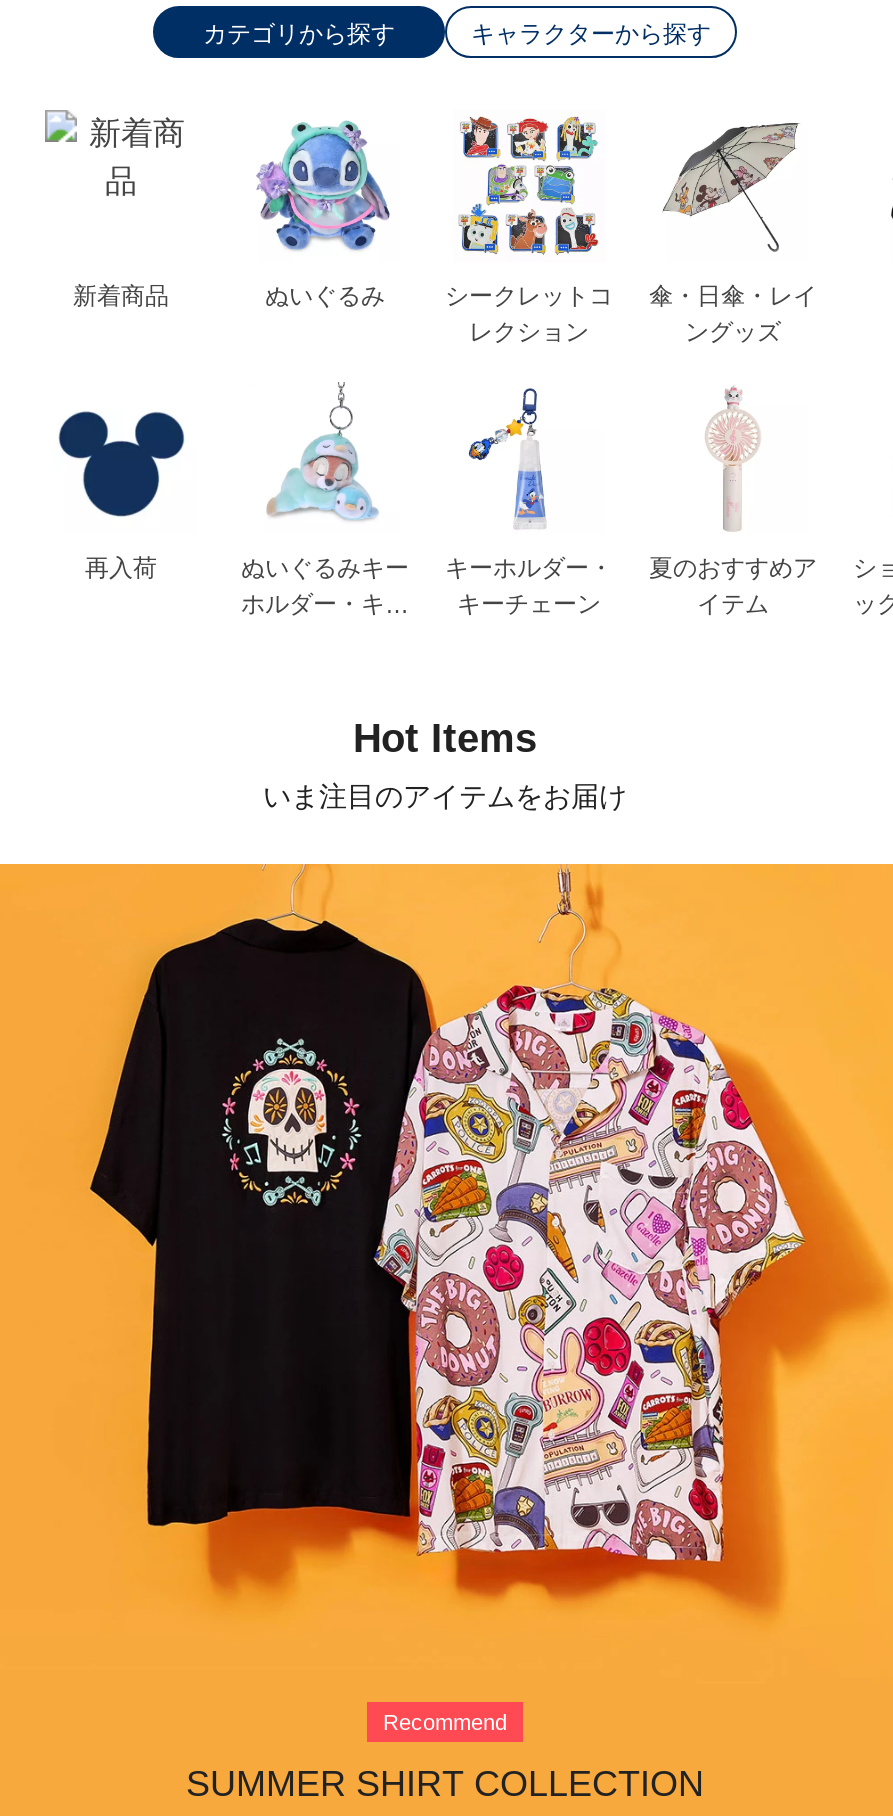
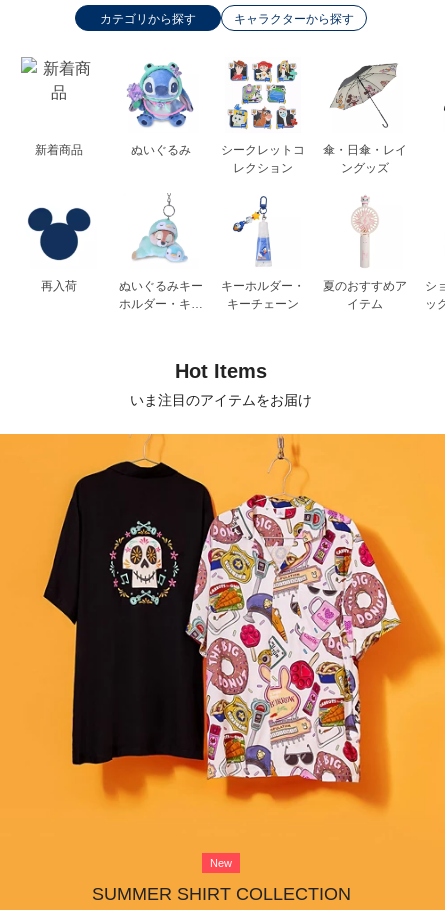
- Recommend
+ New
